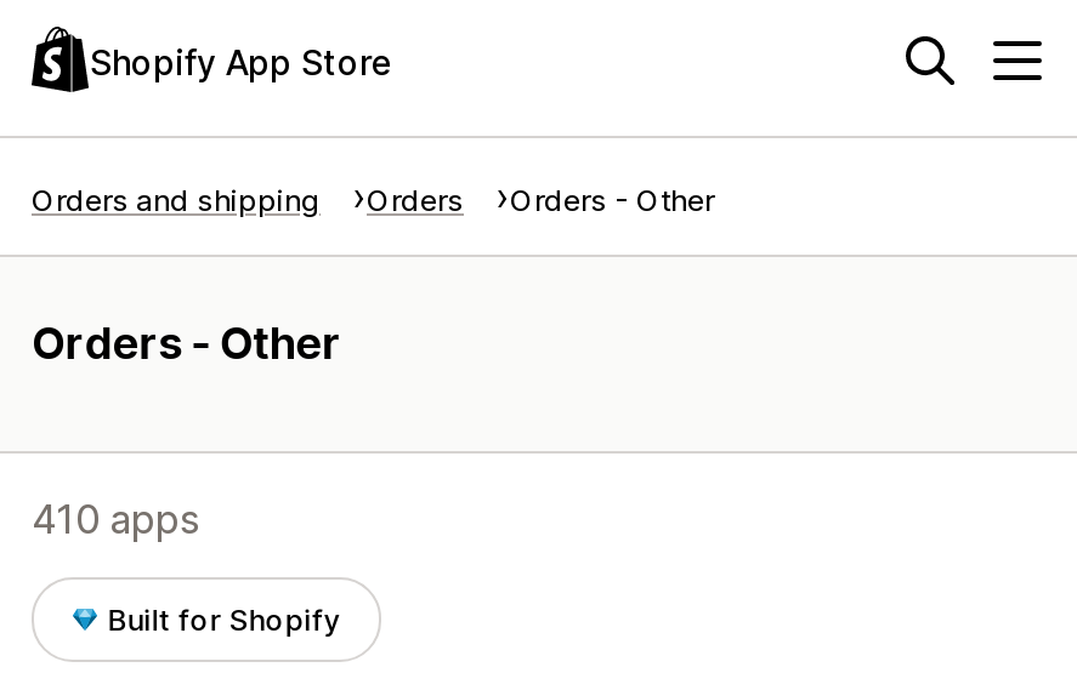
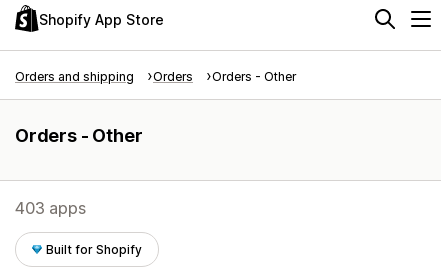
- 410 apps
+ 403 apps
